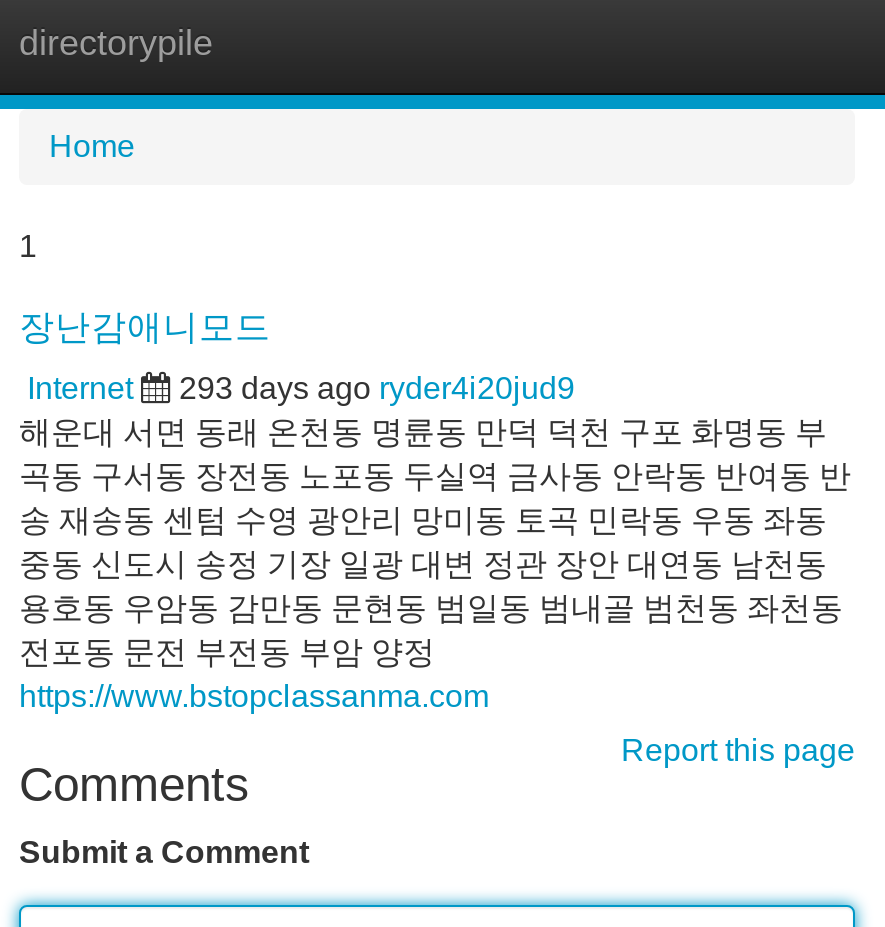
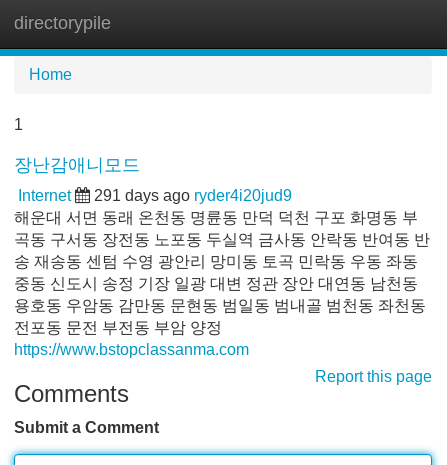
- 293 days ago ryder4i20jud9
+ 291 days ago ryder4i20jud9
